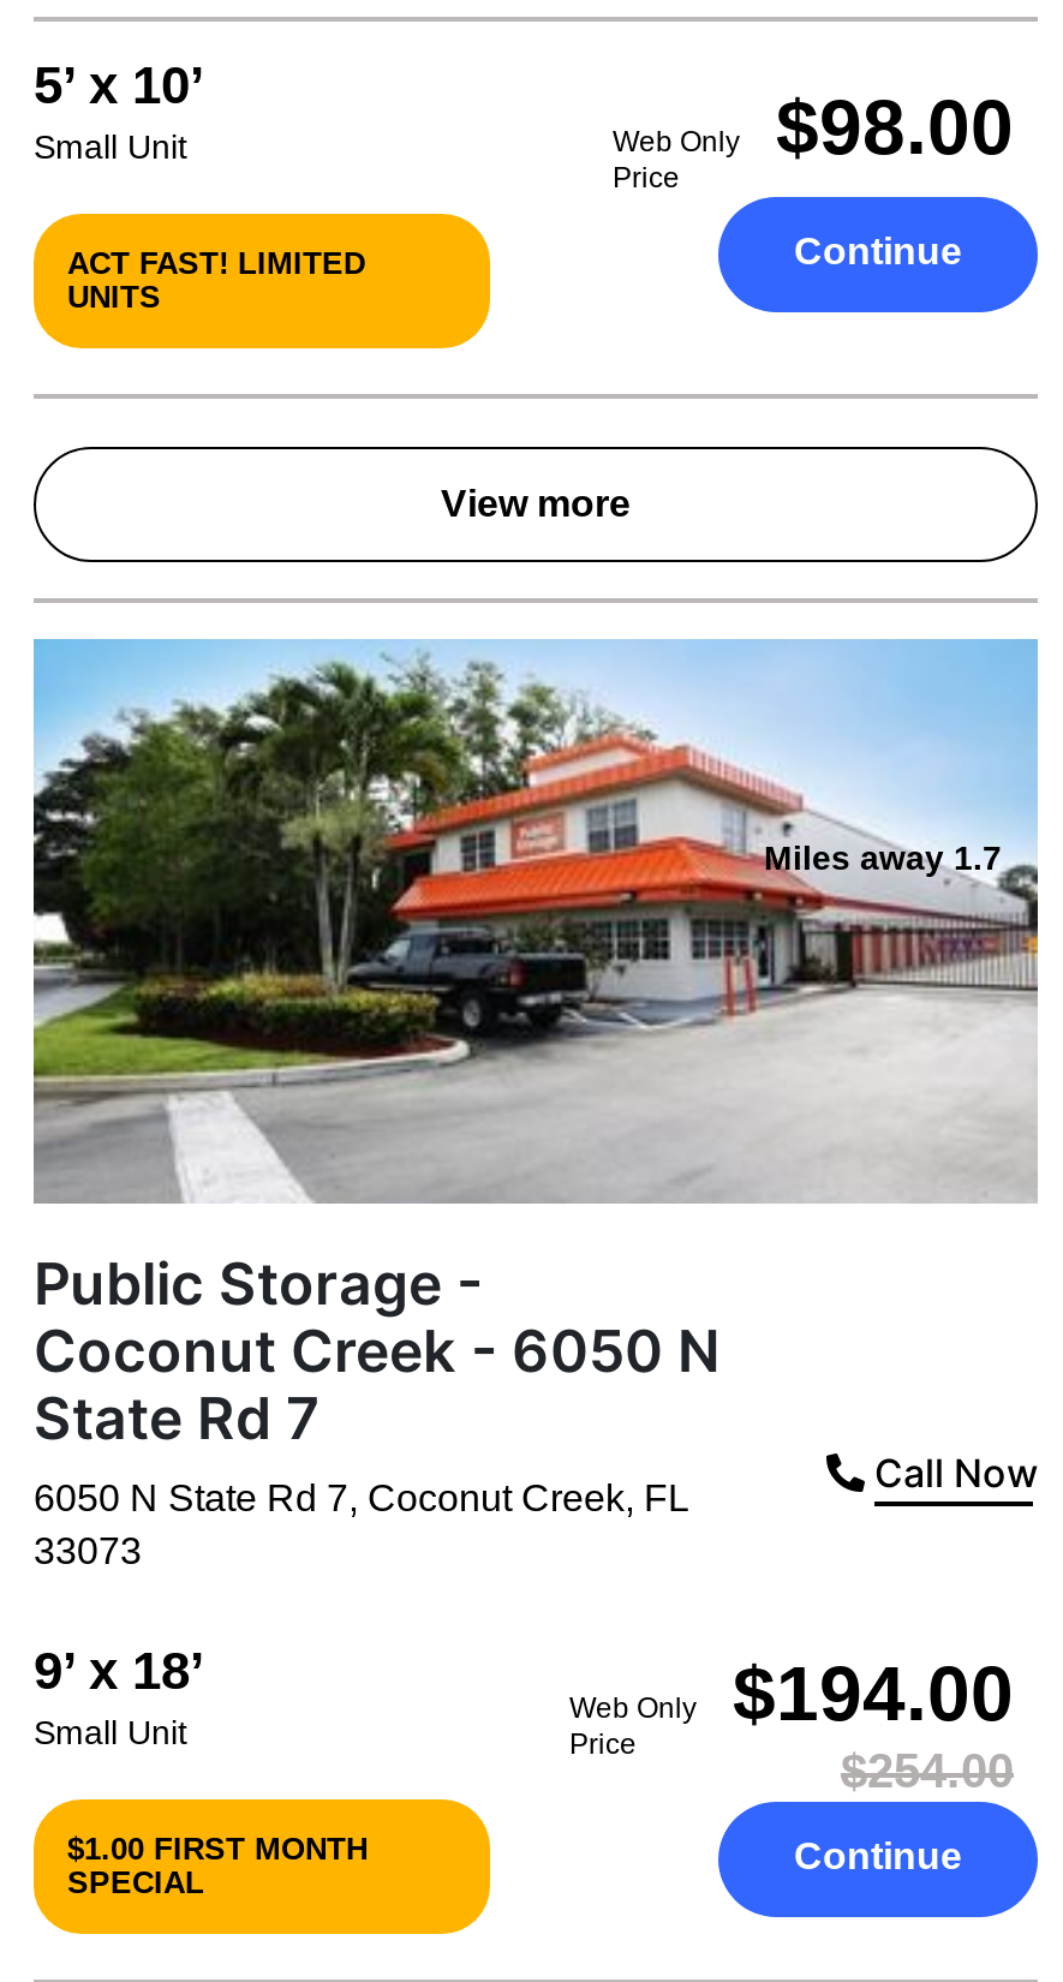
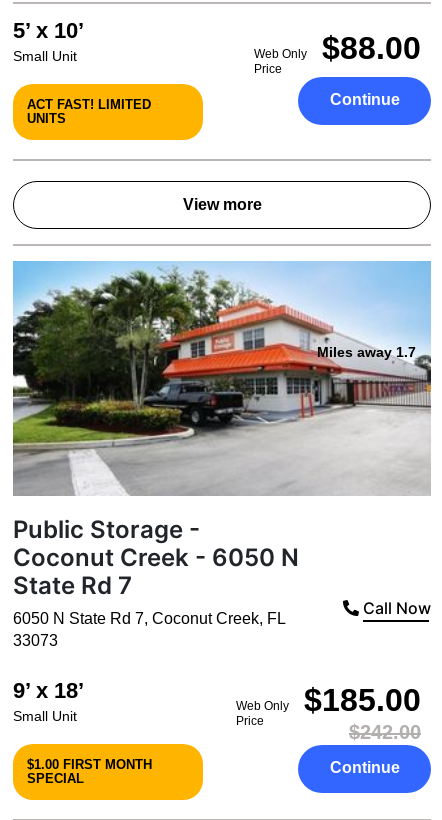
- Web Only $98.00
+ Web Only $88.00

- Web Only $194.00
+ Web Only $185.00

- $254.00
+ $242.00
